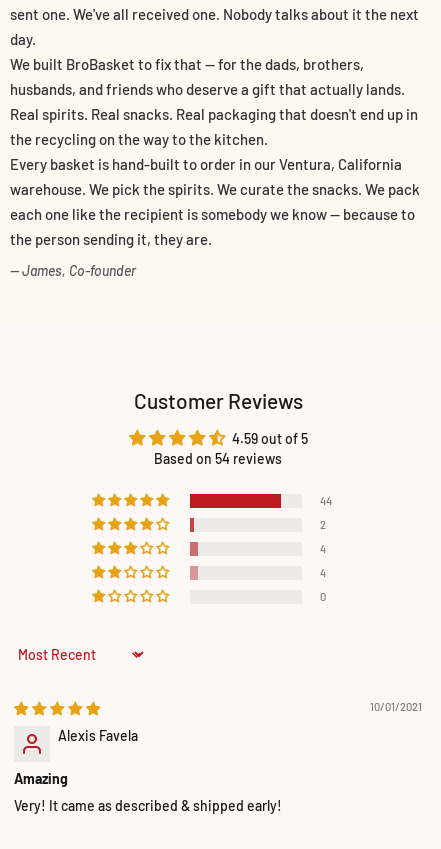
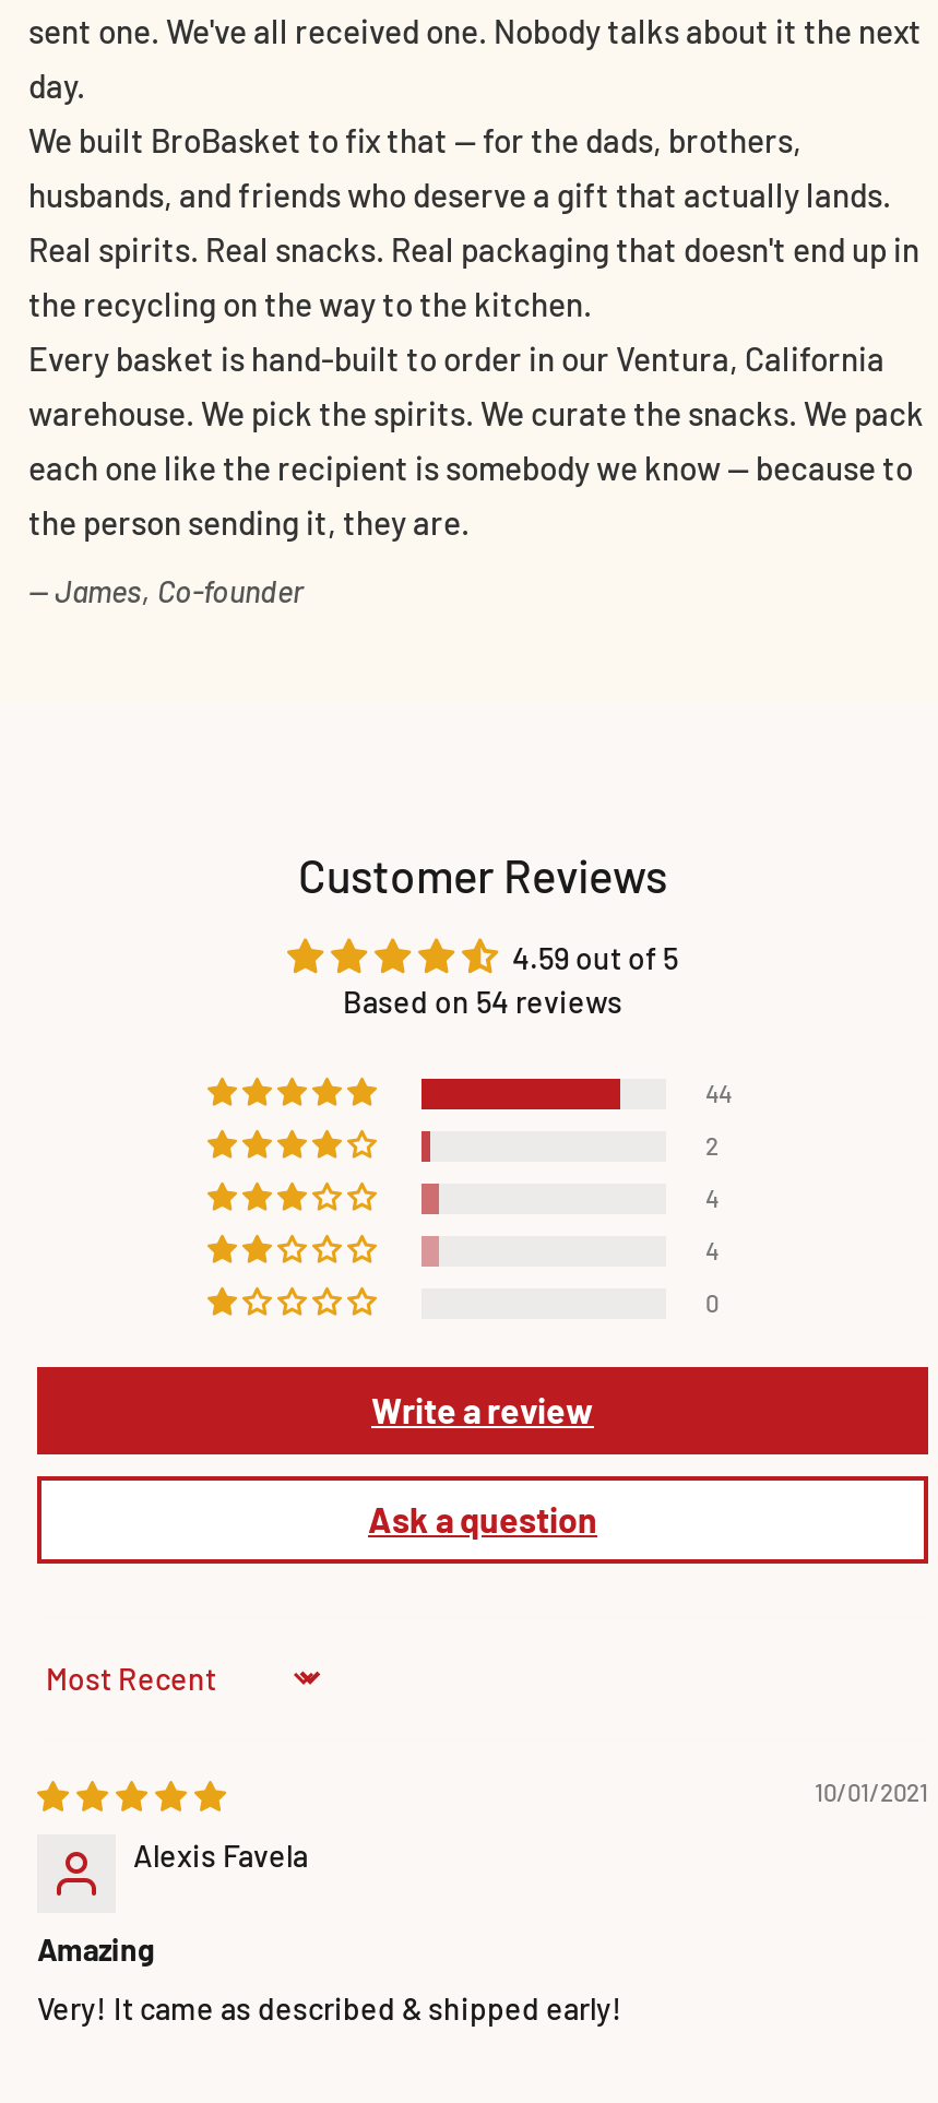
+ Write a review
+ Ask a question
